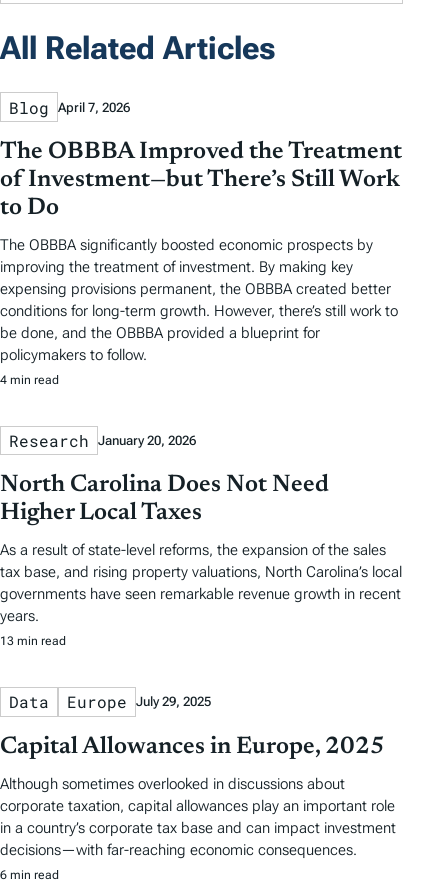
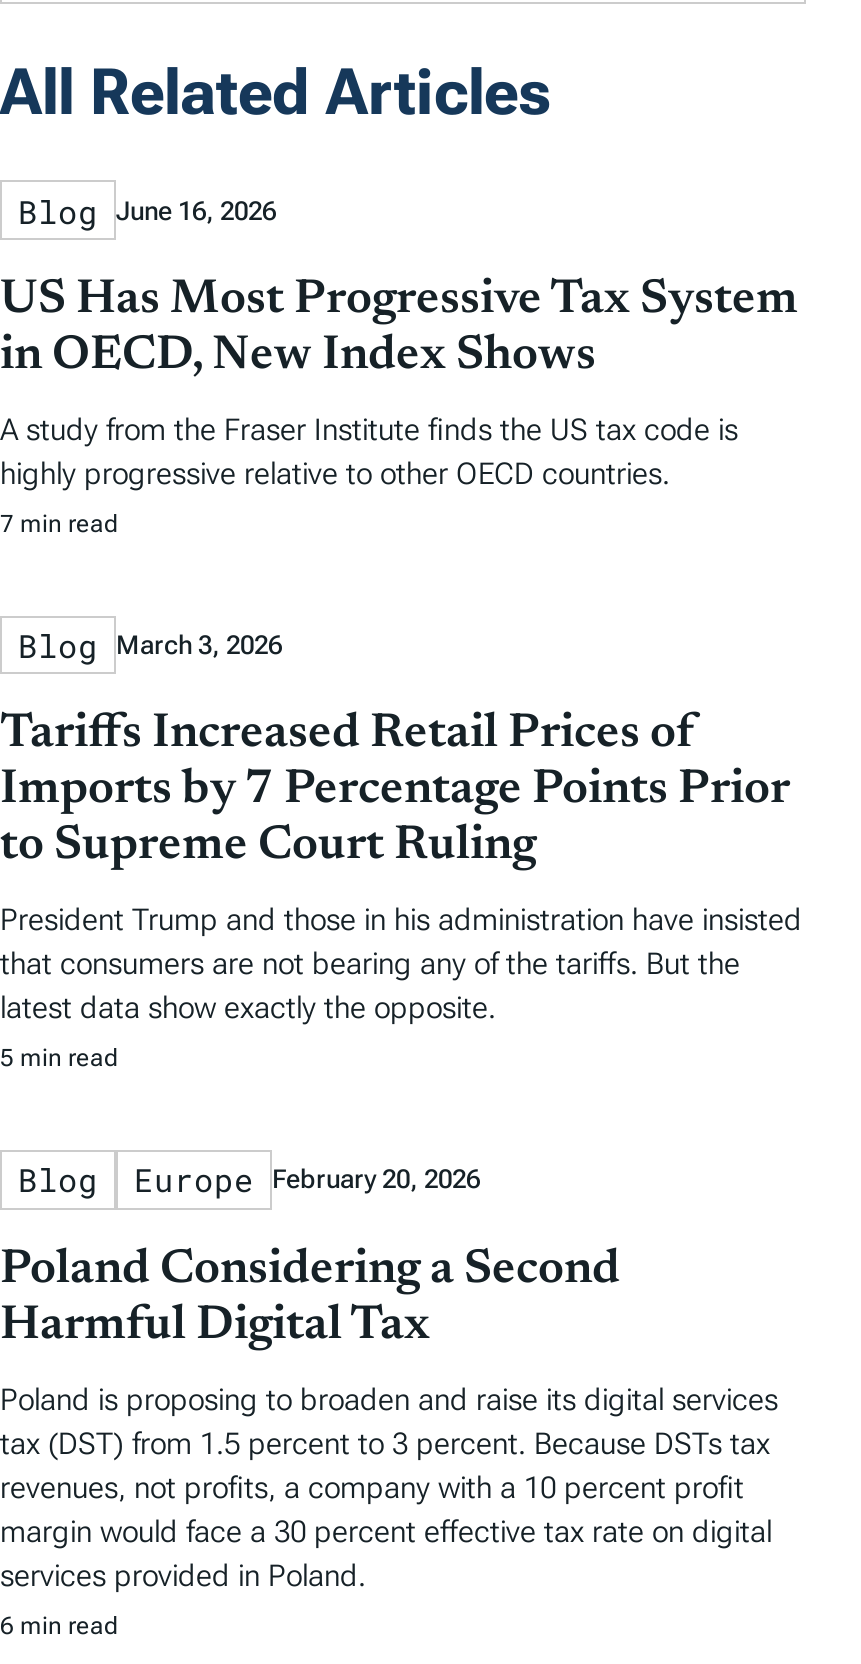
- Blog April 7, 2026
+ Blog June 16, 2026

- The OBBBA Improved the Treatment
- of Investment—but There’s Still Work
- to Do
+ US Has Most Progressive Tax System
+ in OECD, New Index Shows

- The OBBBA significantly boosted economic prospects by
- improving the treatment of investment. By making key
- expensing provisions permanent, the OBBBA created better
- conditions for long-term growth. However, there’s still work to
- be done, and the OBBBA provided a blueprint for
- policymakers to follow.
+ A study from the Fraser Institute finds the US tax code is
+ highly progressive relative to other OECD countries.

- 4 min read
+ 7 min read

- Research January 20, 2026
+ Blog March 3, 2026

- North Carolina Does Not Need
- Higher Local Taxes
+ Tariffs Increased Retail Prices of
+ Imports by 7 Percentage Points Prior
+ to Supreme Court Ruling

- As a result of state-level reforms, the expansion of the sales
- tax base, and rising property valuations, North Carolina’s local
- governments have seen remarkable revenue growth in recent
- years.
+ President Trump and those in his administration have insisted
+ that consumers are not bearing any of the tariffs. But the
+ latest data show exactly the opposite.

- 13 min read
+ 5 min read

- Data
- Europe July 29, 2025
+ Blog
+ Europe February 20, 2026

- Capital Allowances in Europe, 2025
+ Poland Considering a Second
+ Harmful Digital Tax

- Although sometimes overlooked in discussions about
- corporate taxation, capital allowances play an important role
- in a country’s corporate tax base and can impact investment
- decisions—with far-reaching economic consequences.
+ Poland is proposing to broaden and raise its digital services
+ tax (DST) from 1.5 percent to 3 percent. Because DSTs tax
+ revenues, not profits, a company with a 10 percent profit
+ margin would face a 30 percent effective tax rate on digital
+ services provided in Poland.
